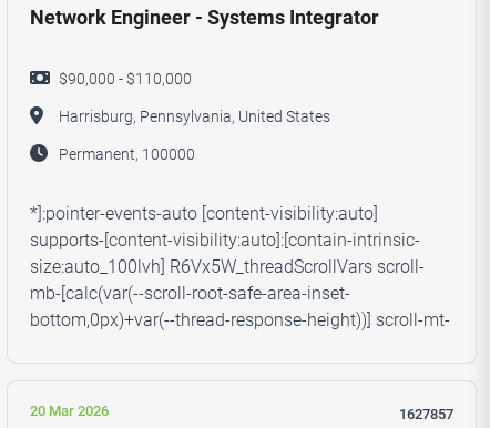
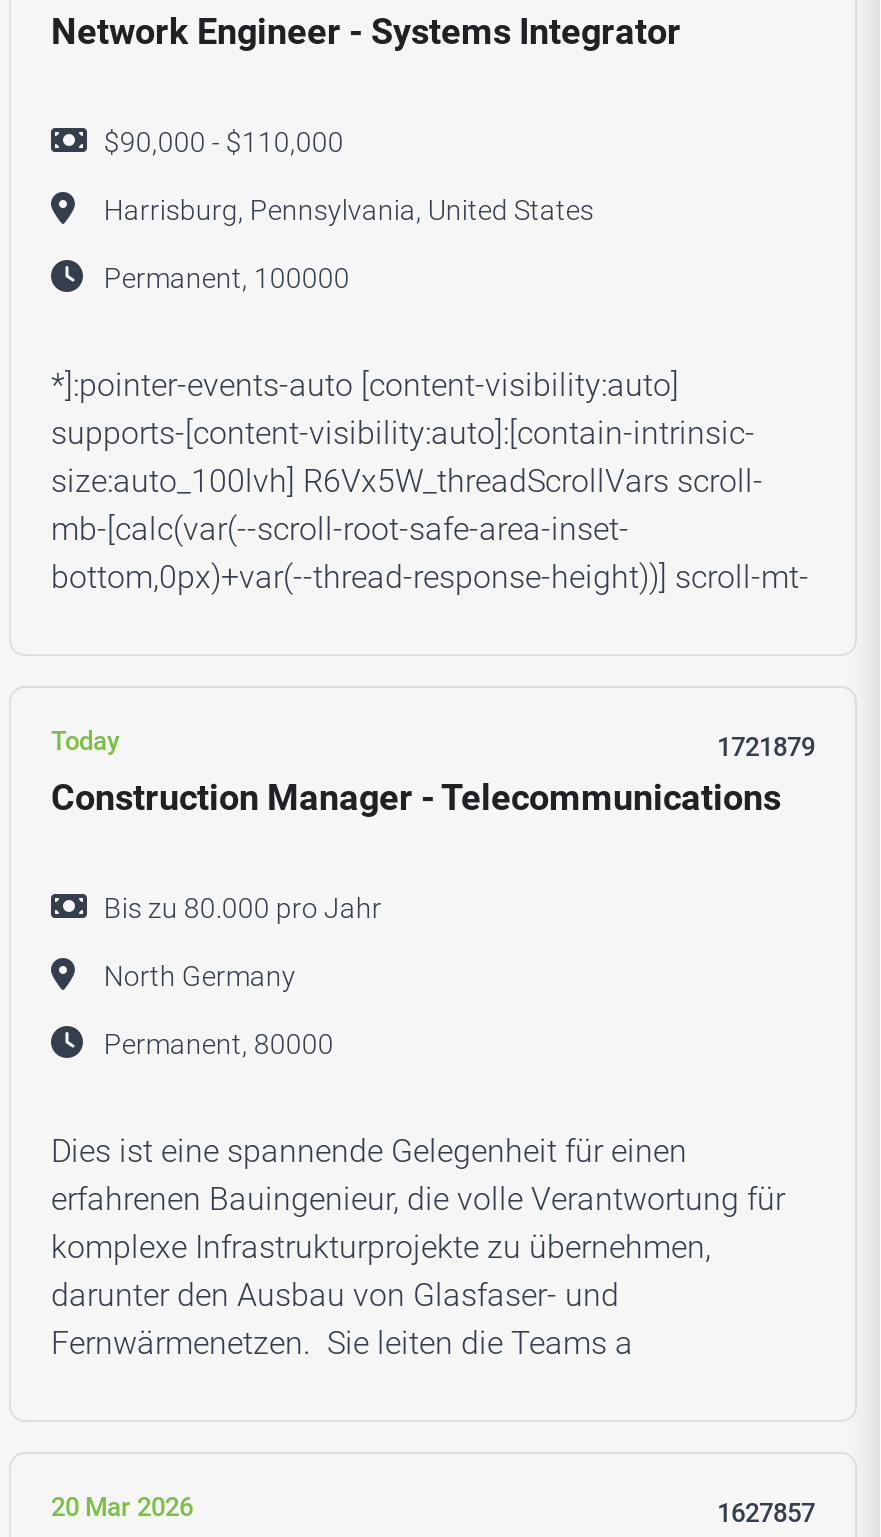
+ Today
+ 1721879
+ Construction Manager - Telecommunications
+ Bis zu 80.000 pro Jahr
+ North Germany
+ Permanent, 80000
+ Dies ist eine spannende Gelegenheit für einen
+ erfahrenen Bauingenieur, die volle Verantwortung für
+ komplexe Infrastrukturprojekte zu übernehmen,
+ darunter den Ausbau von Glasfaser- und
+ Fernwärmenetzen. Sie leiten die Teams a
